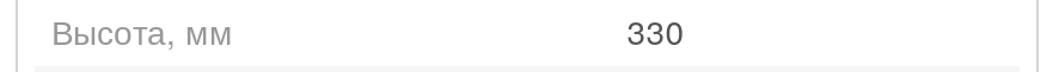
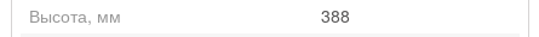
- 330
+ 388
